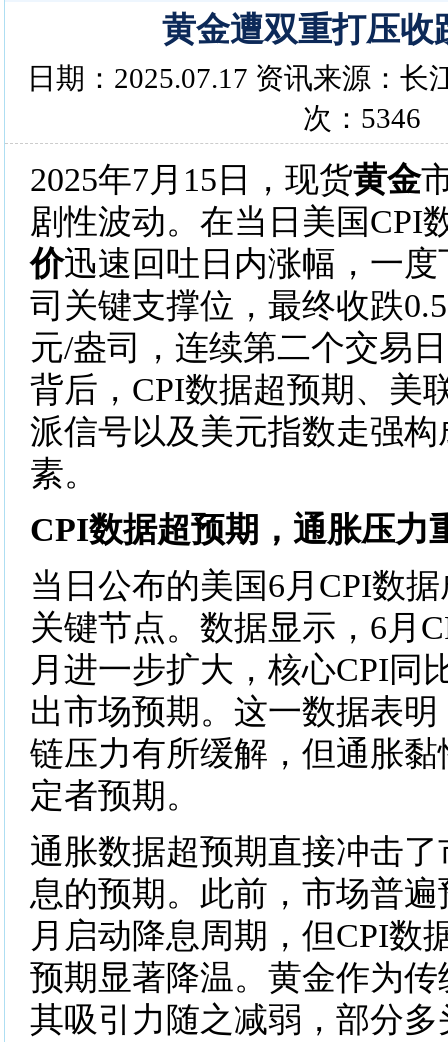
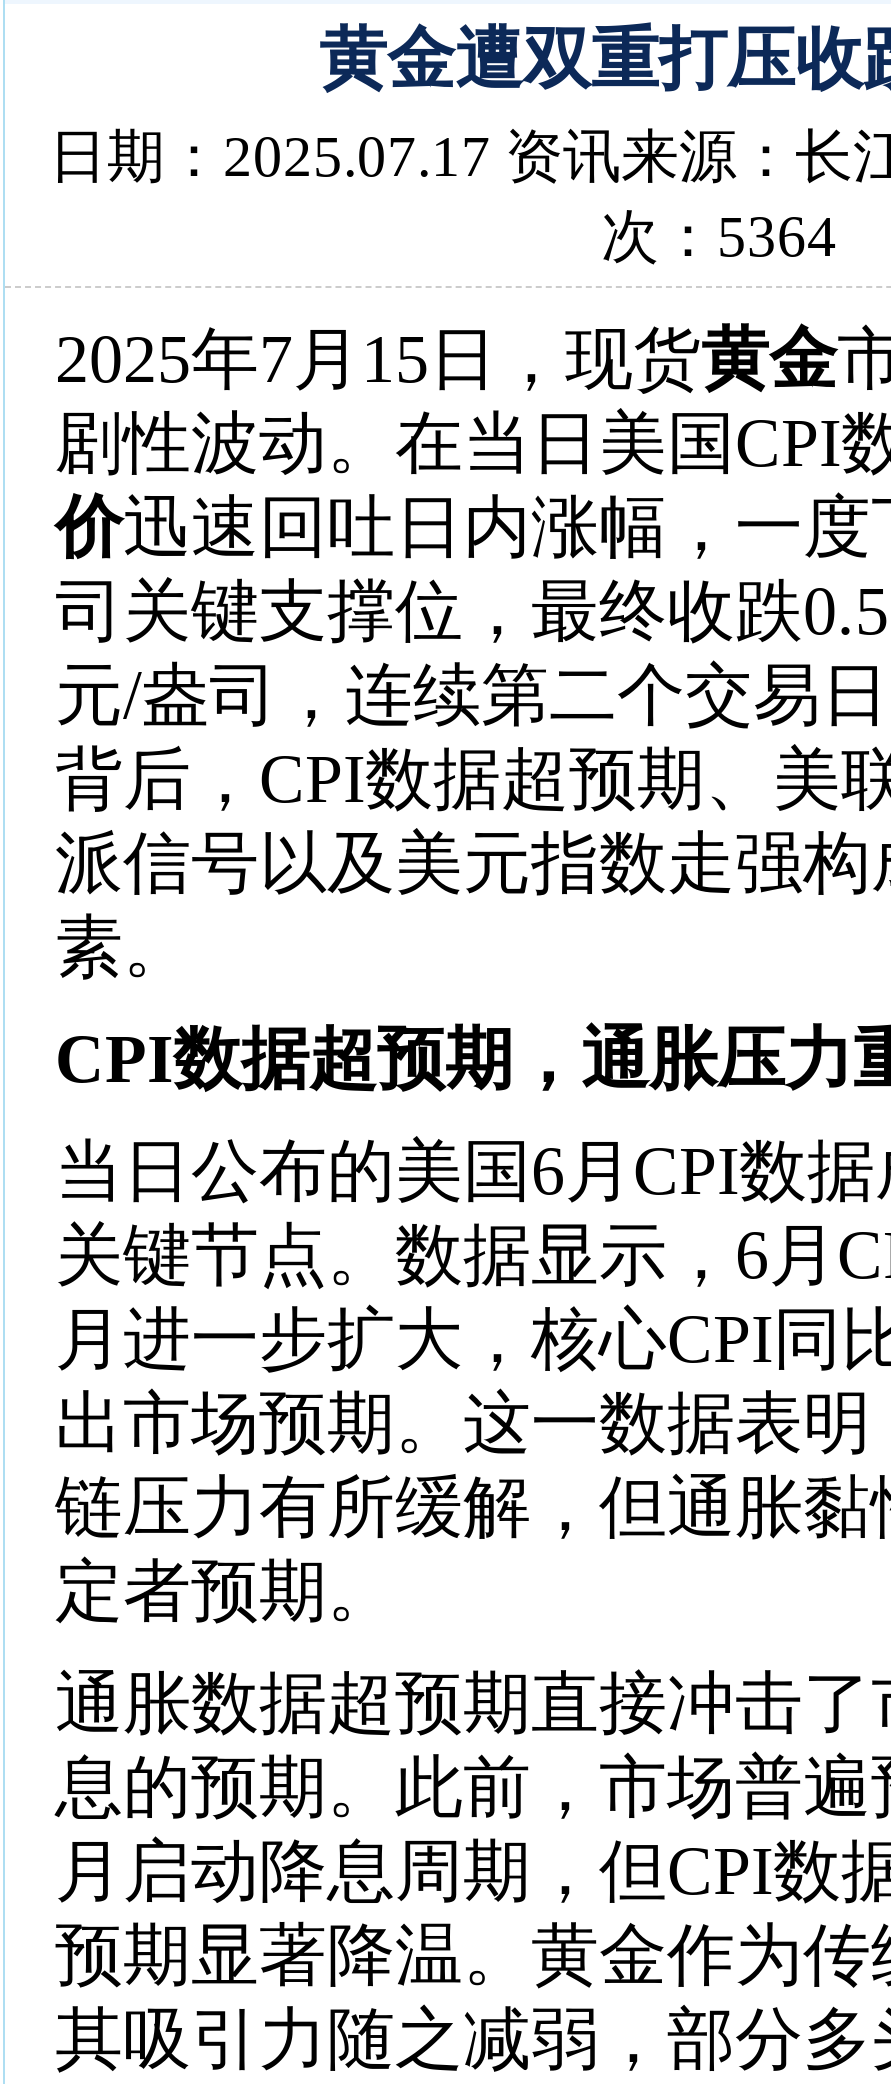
- 次：5346
+ 次：5364
